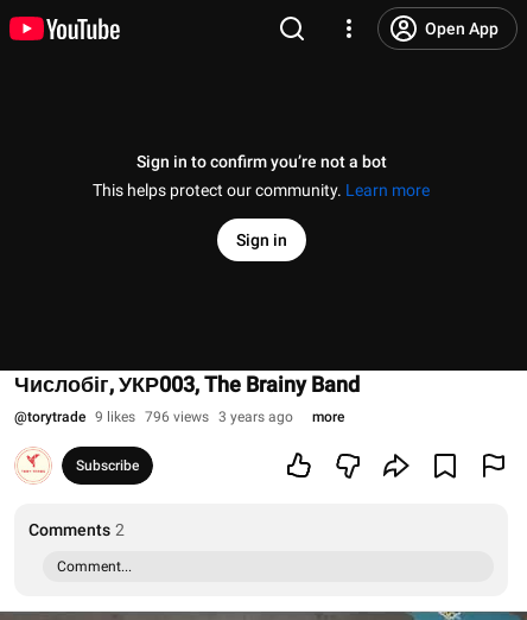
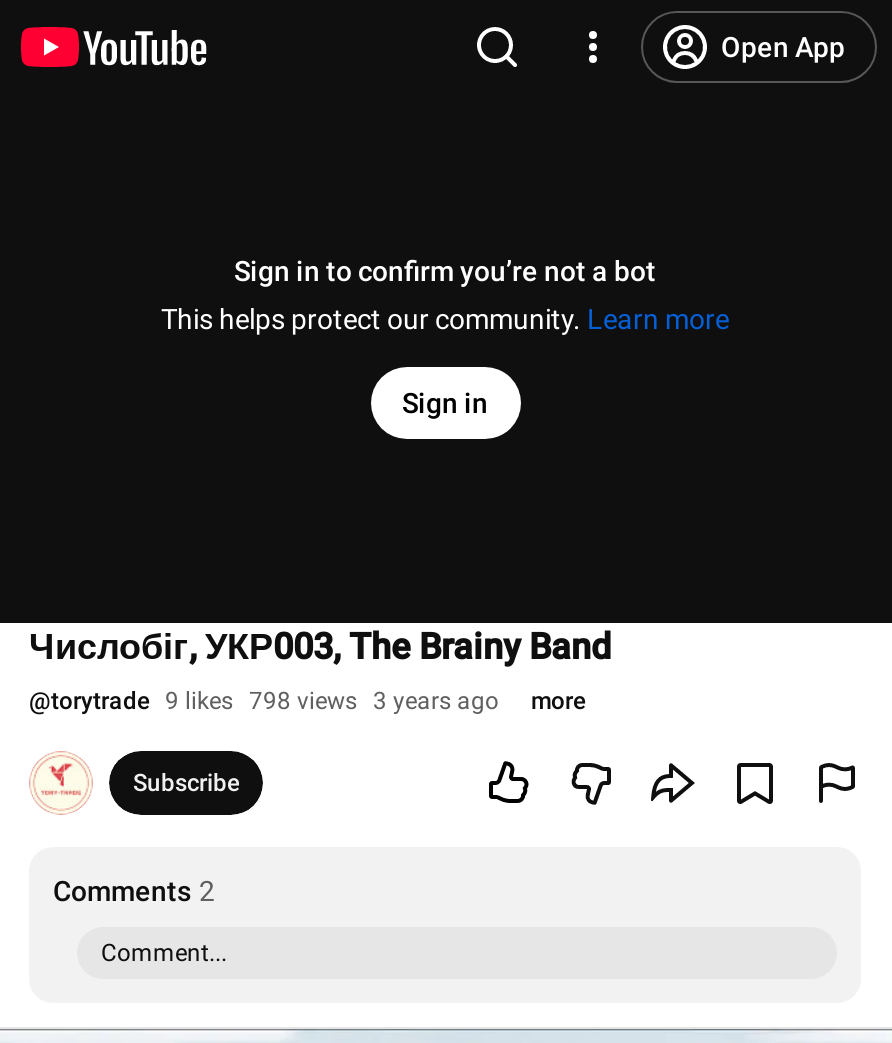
- @torytrade 9 likes 796 views 3 years ago
+ @torytrade 9 likes 798 views 3 years ago
